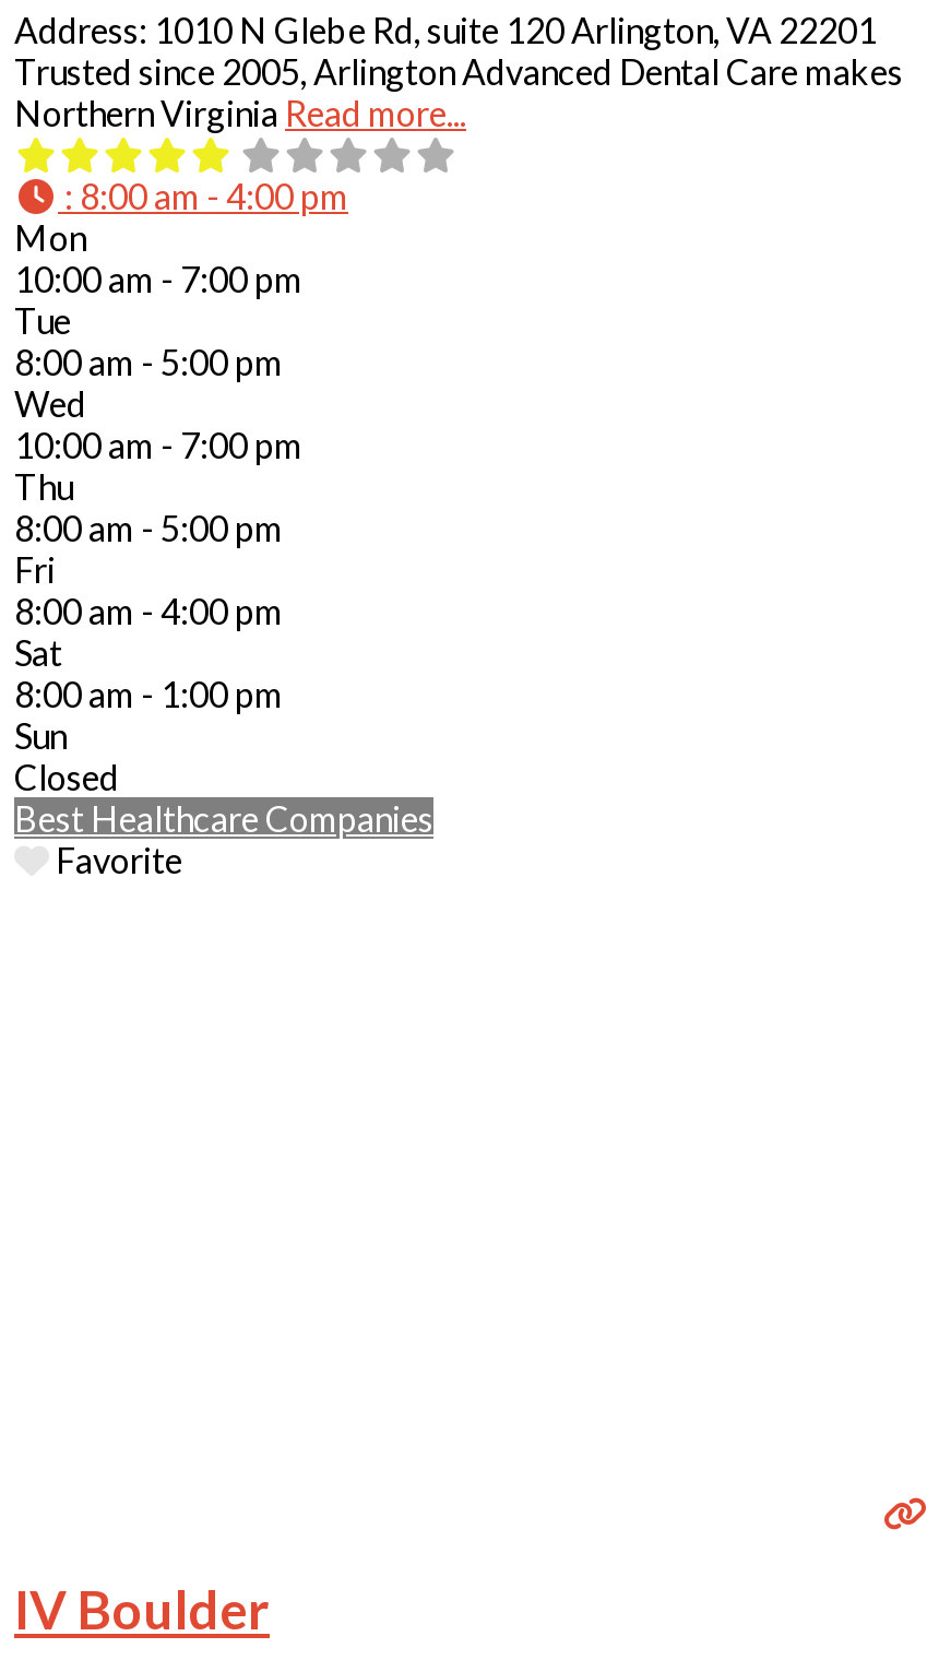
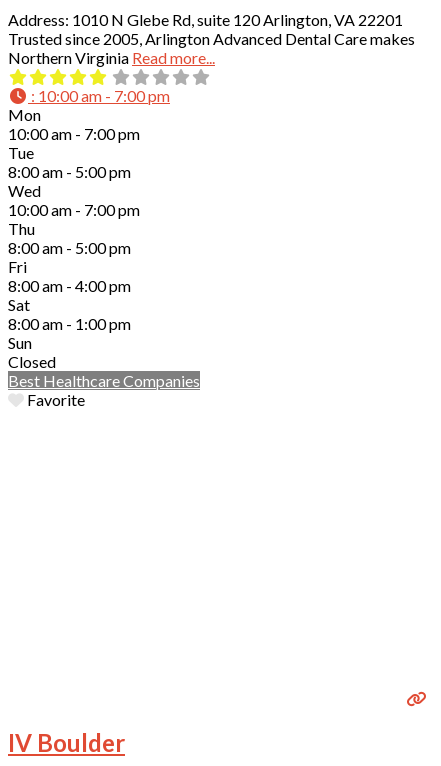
- : 8:00 am - 4:00 pm
+ : 10:00 am - 7:00 pm
